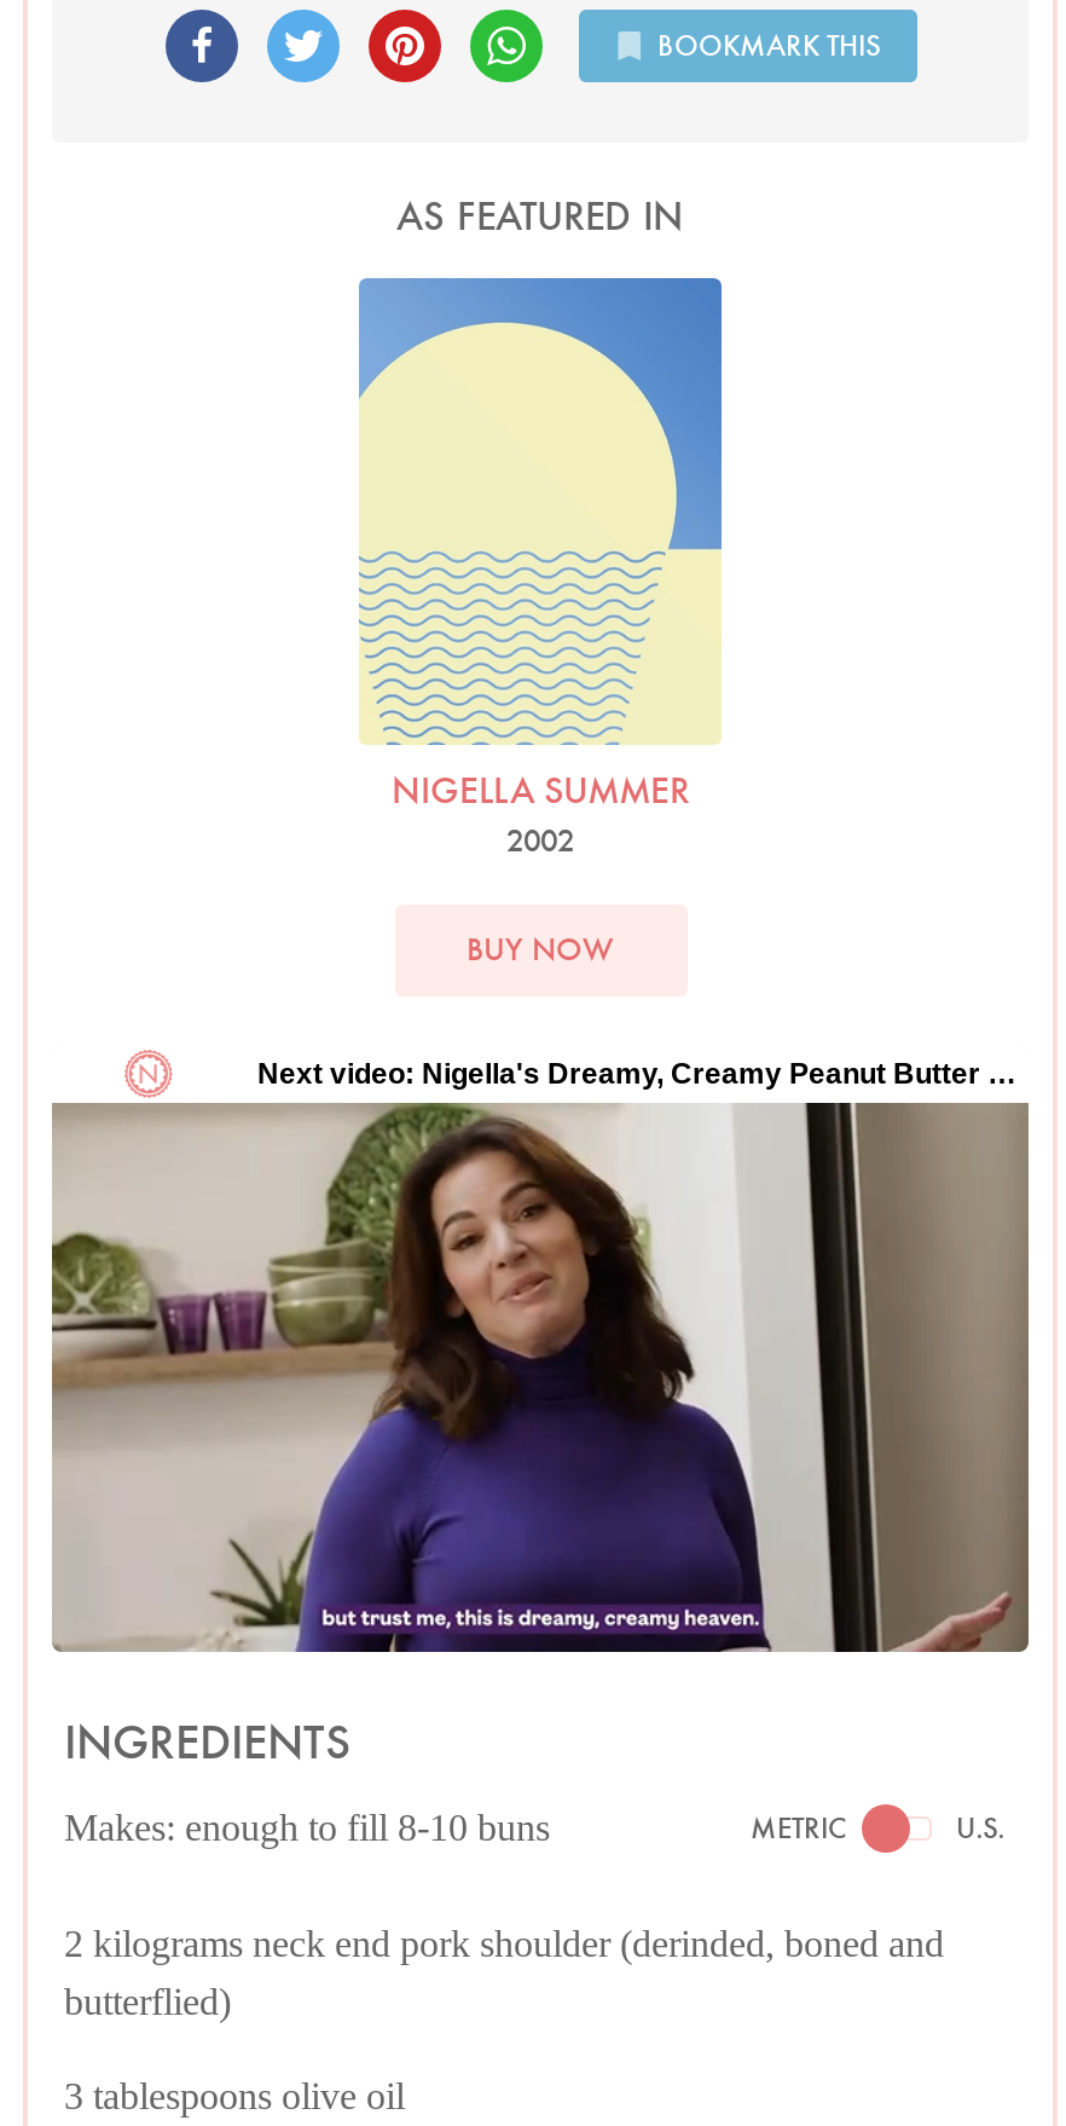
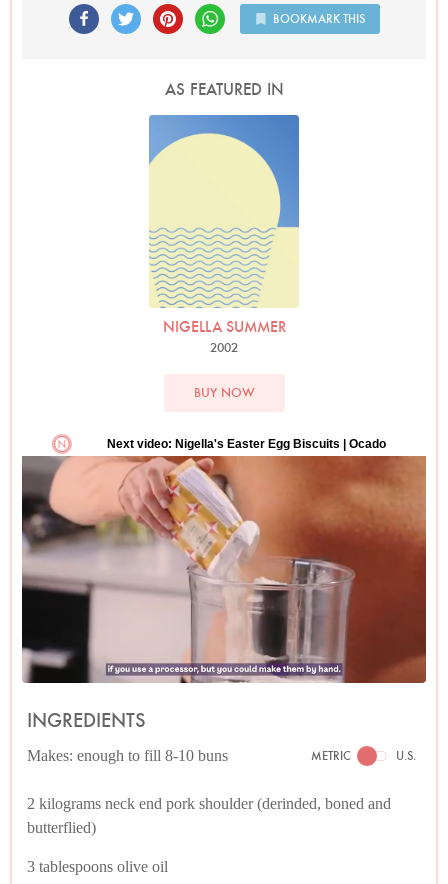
- [image]
+ [image]
